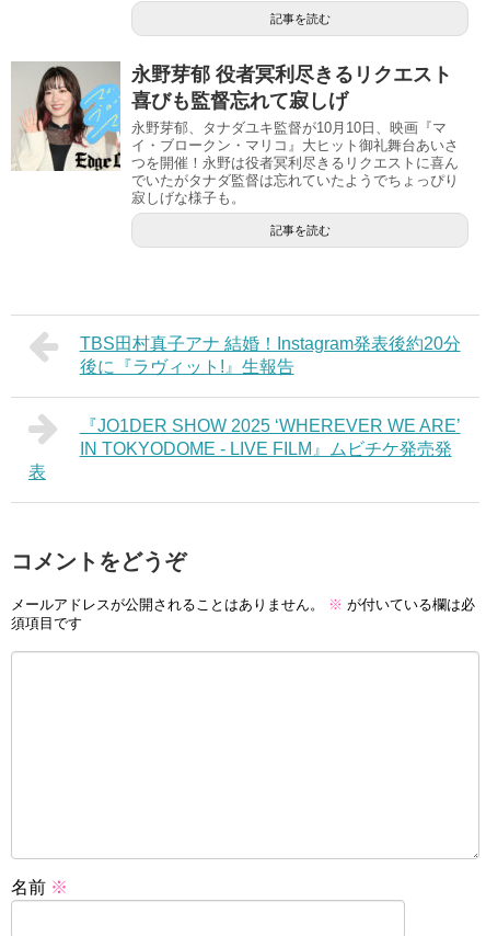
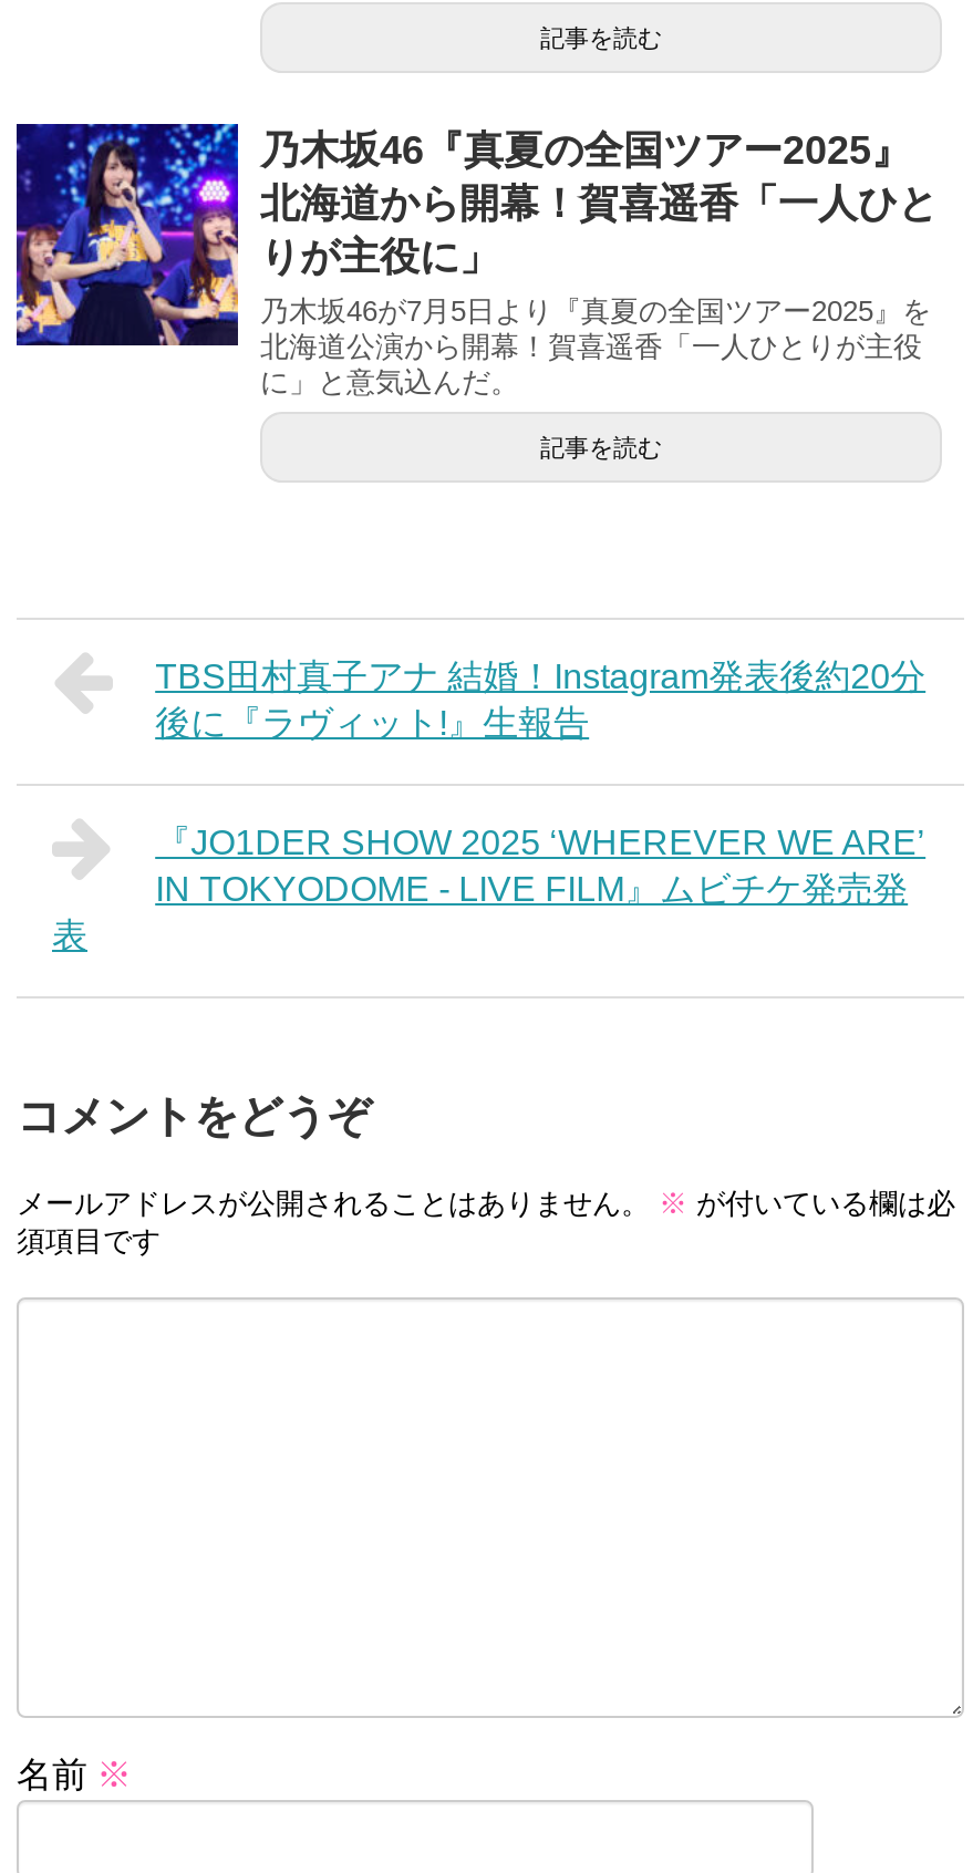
- [image]
- 永野芽郁 役者冥利尽きるリクエスト
- 喜びも監督忘れて寂しげ
- 永野芽郁、タナダユキ監督が10月10日、映画『マ
- イ・ブロークン・マリコ』大ヒット御礼舞台あいさ
- つを開催！永野は役者冥利尽きるリクエストに喜ん
- でいたがタナダ監督は忘れていたようでちょっぴり
- 寂しげな様子も。
+ [image]
+ 乃木坂46『真夏の全国ツアー2025』
+ 北海道から開幕！賀喜遥香「一人ひと
+ りが主役に」
+ 乃木坂46が7月5日より『真夏の全国ツアー2025』を
+ 北海道公演から開幕！賀喜遥香「一人ひとりが主役
+ に」と意気込んだ。
